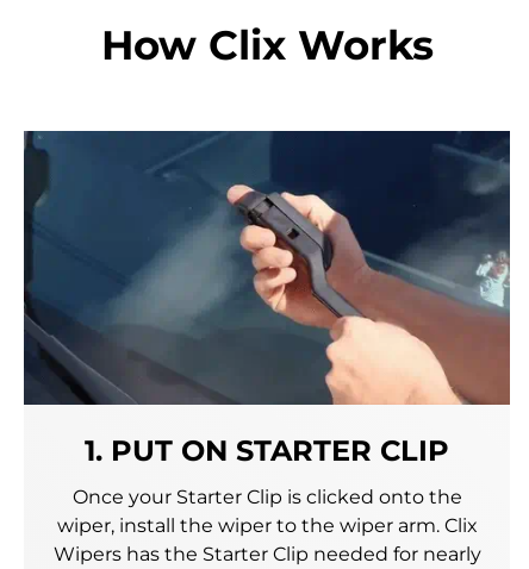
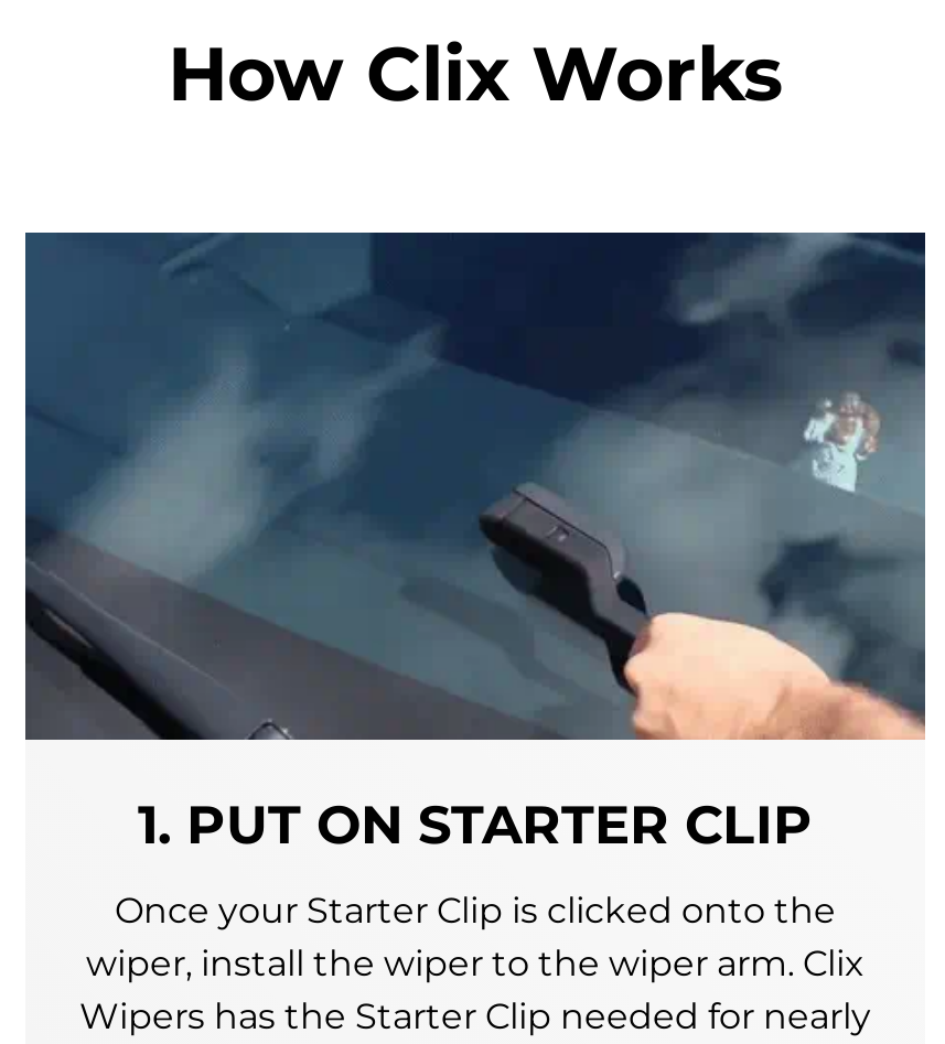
- [image]
+ [image]
